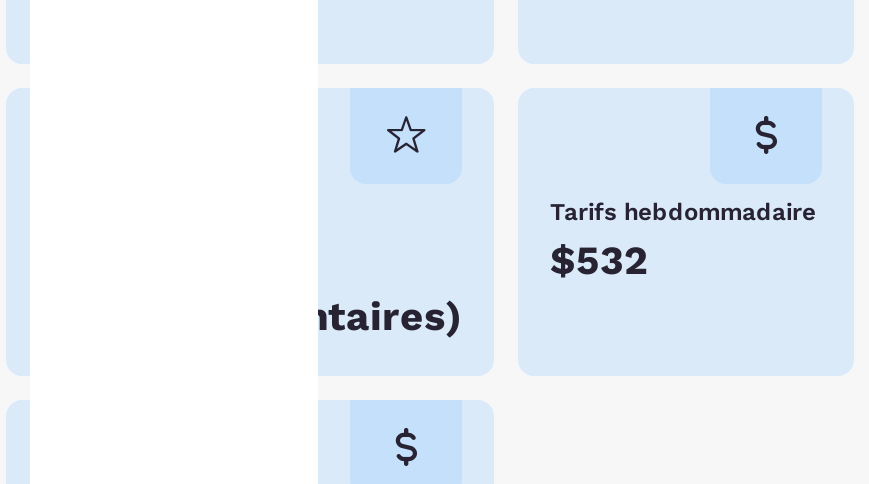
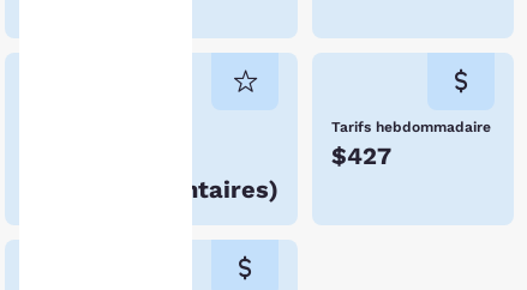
- $532
+ $427
